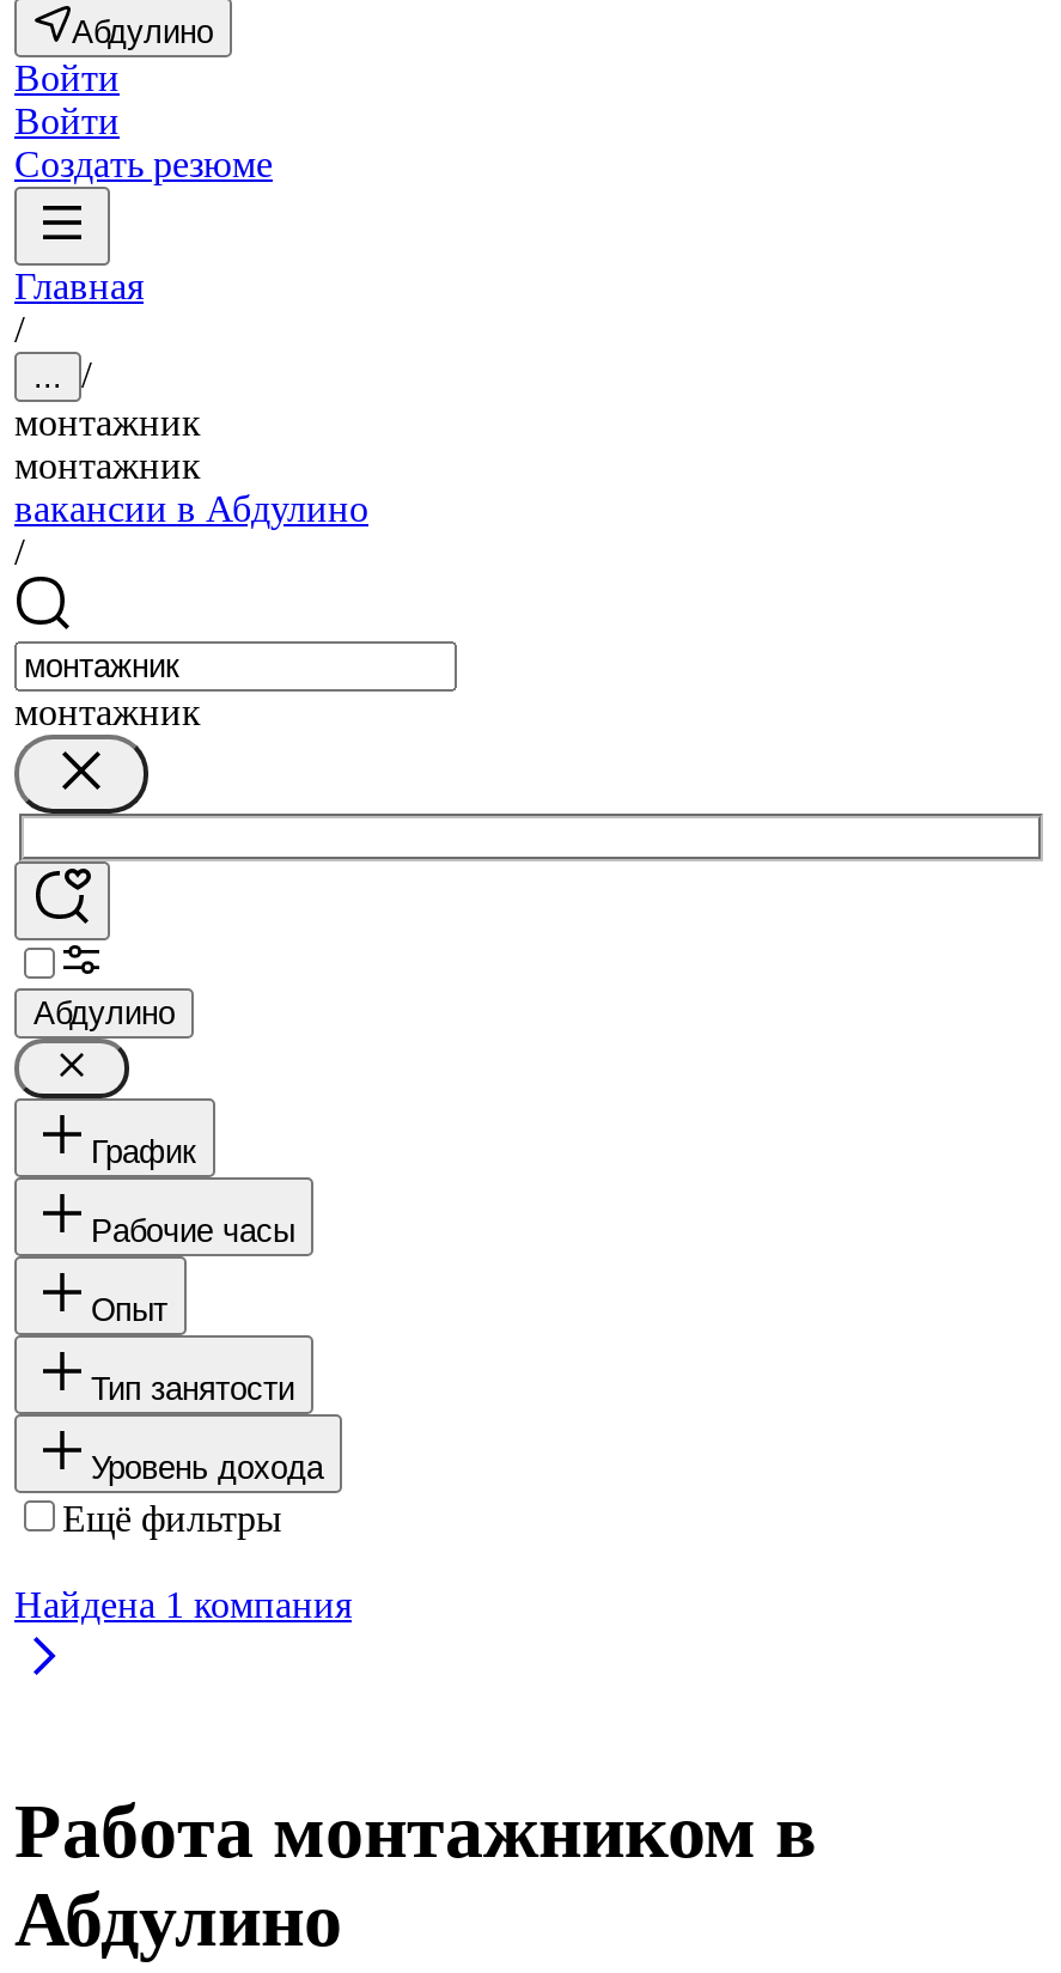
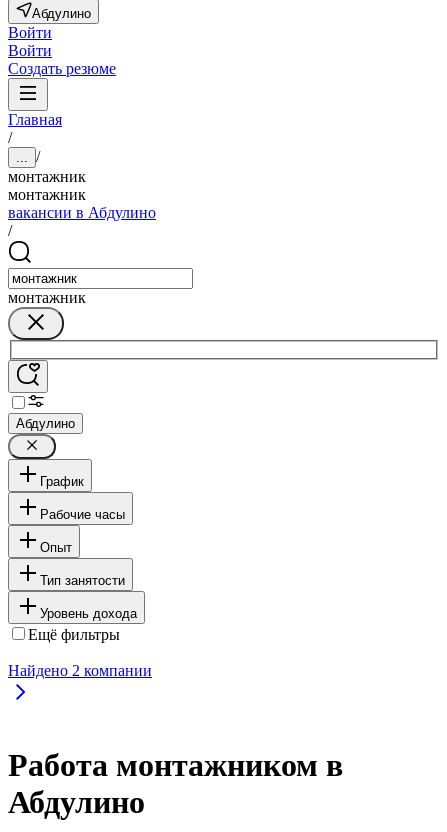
- Найдена 1 компания
+ Найдено 2 компании
